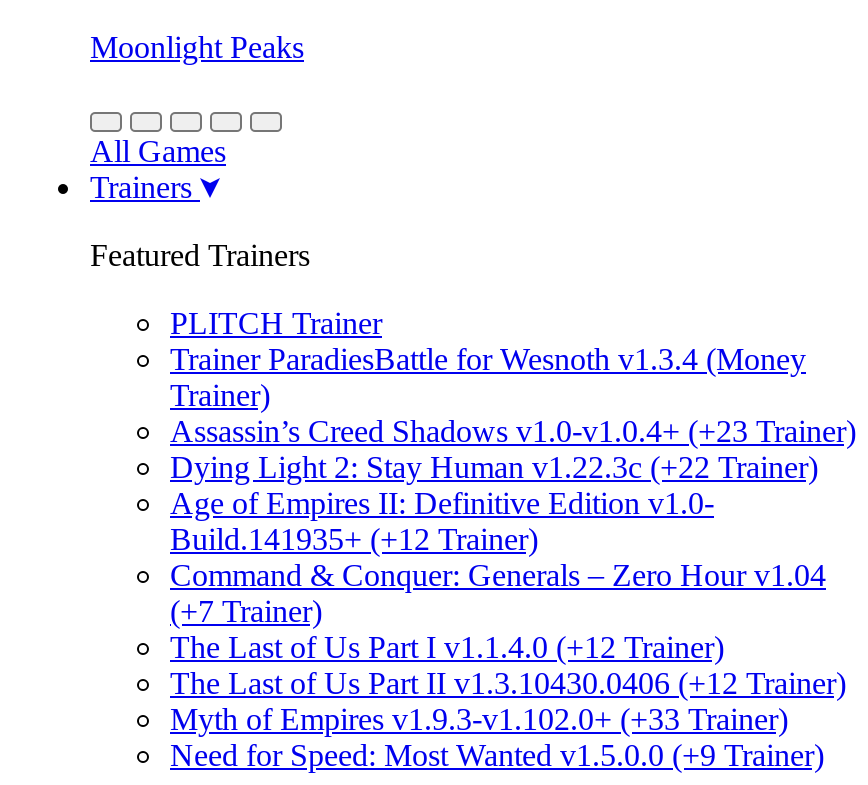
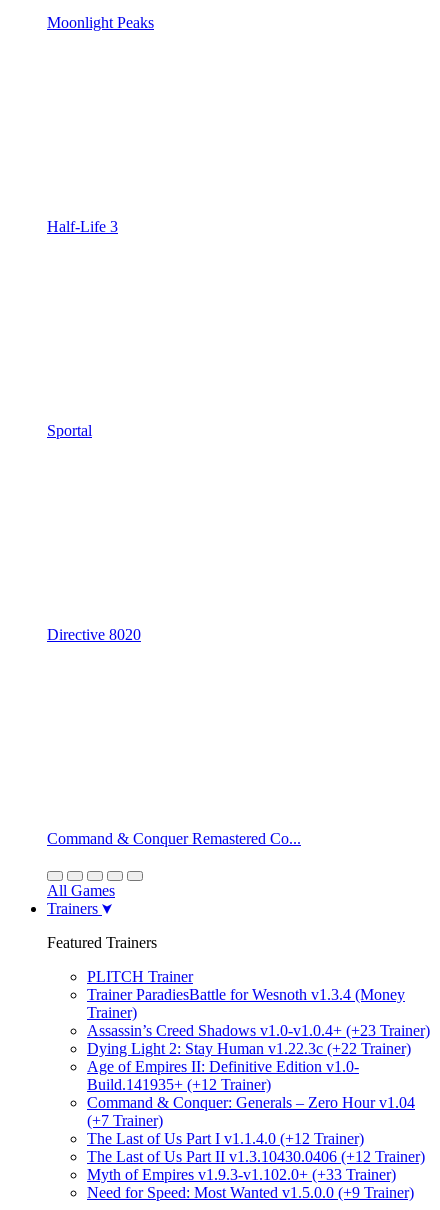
+ Half-Life 3

+ Sportal

+ Directive 8020

+ Command & Conquer Remastered Co...
